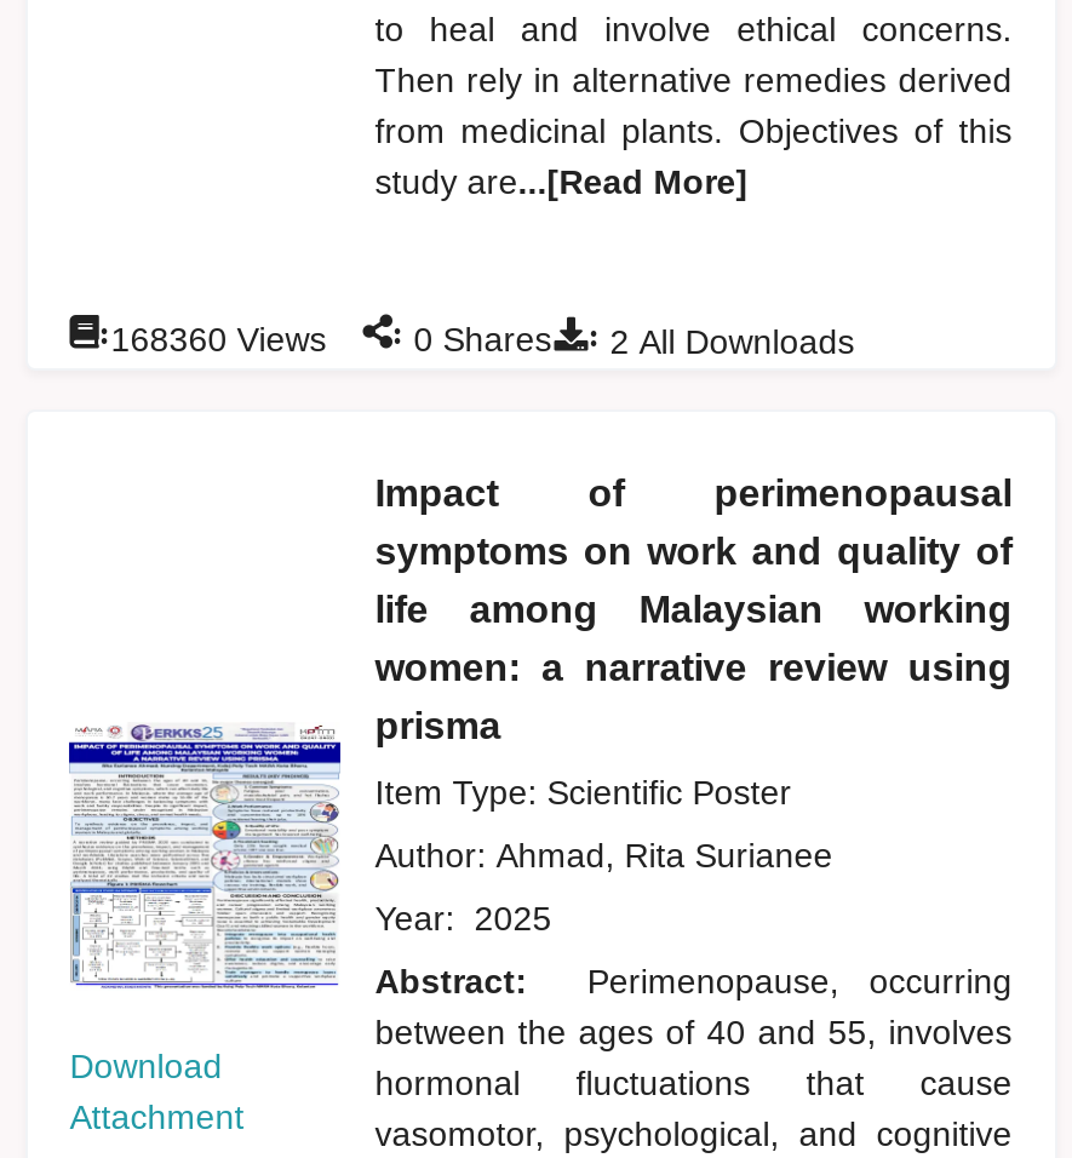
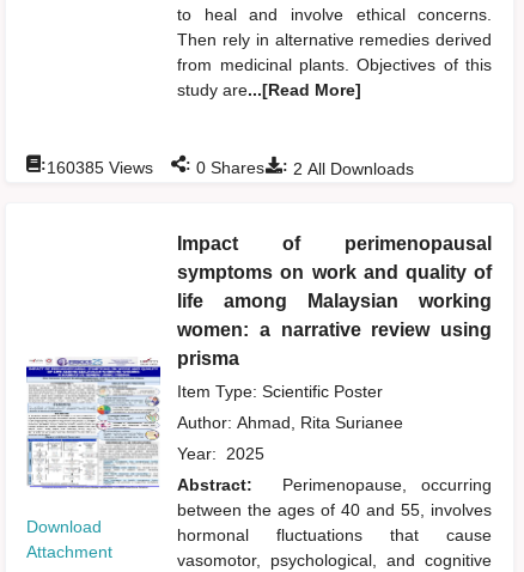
- :168360 Views : 0 Shares : 2 All Downloads
+ :160385 Views : 0 Shares : 2 All Downloads
